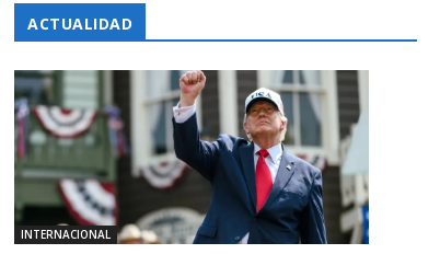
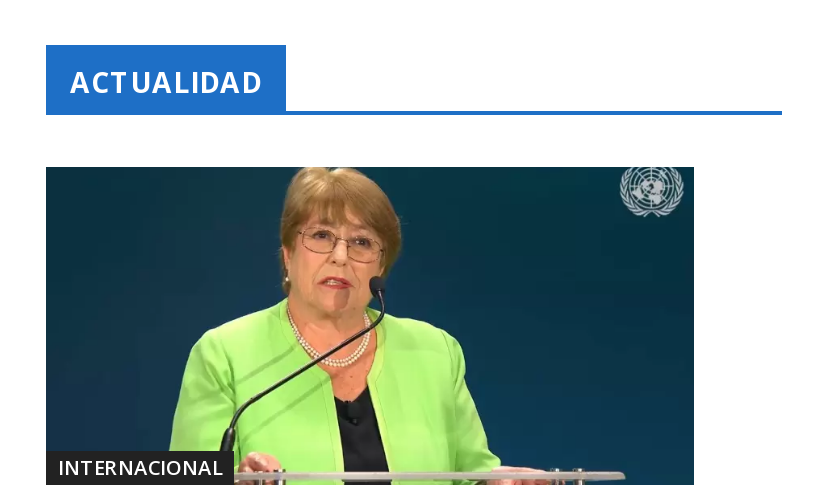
- [image]
+ [image]
